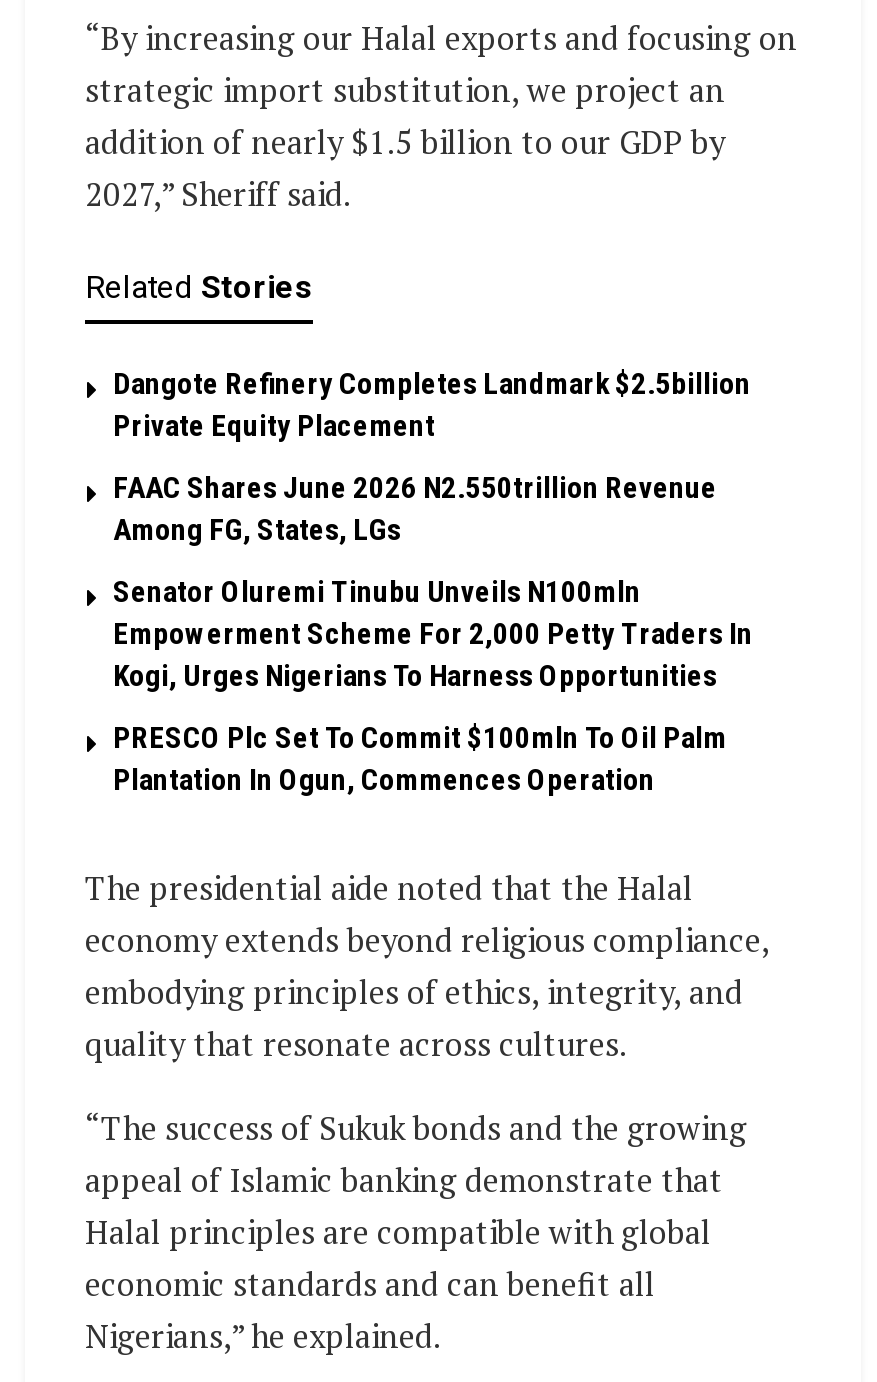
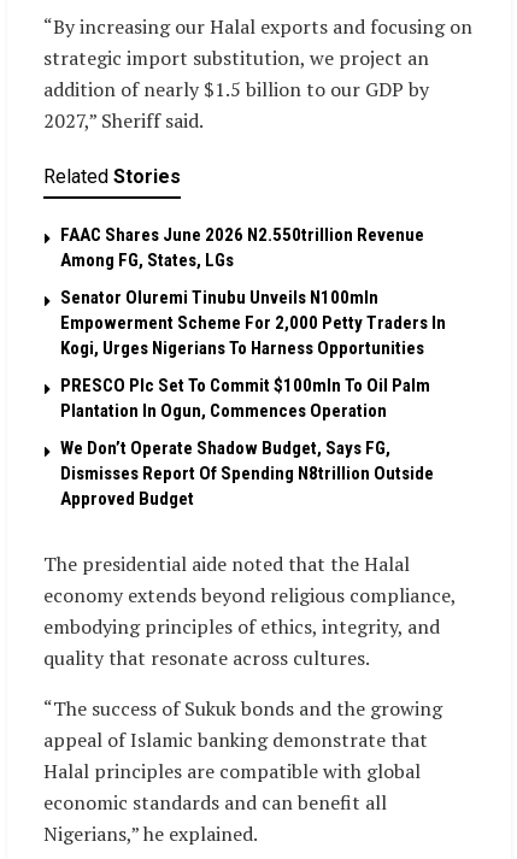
- Dangote Refinery Completes Landmark $2.5billion
- Private Equity Placement

moved up: FAAC Shares June 2026 N2.550trillion Revenue | Among FG, States, LGs | Senator Oluremi Tinubu Unveils N100mln | Empowerment Scheme For 2,000 Petty Traders In | Kogi, Urges Nigerians To Harness Opportunities | PRESCO Plc Set To Commit $100mln To Oil Palm | Plantation In Ogun, Commences Operation

+ We Don’t Operate Shadow Budget, Says FG,
+ Dismisses Report Of Spending N8trillion Outside
+ Approved Budget
